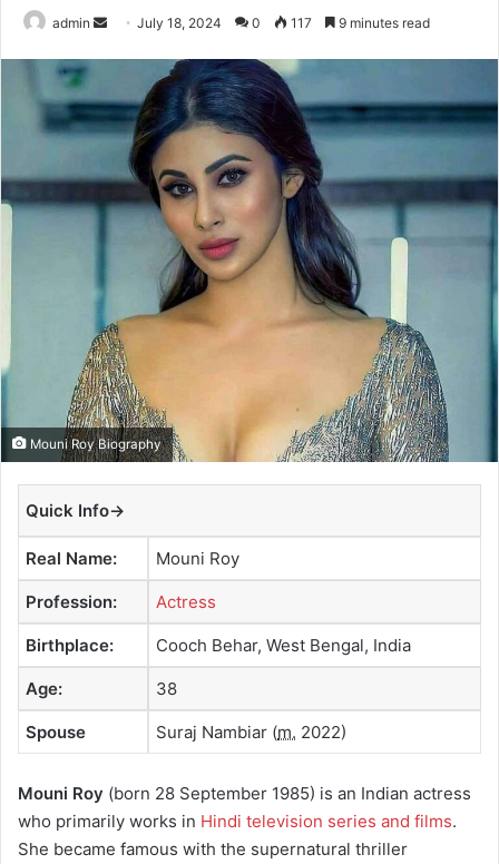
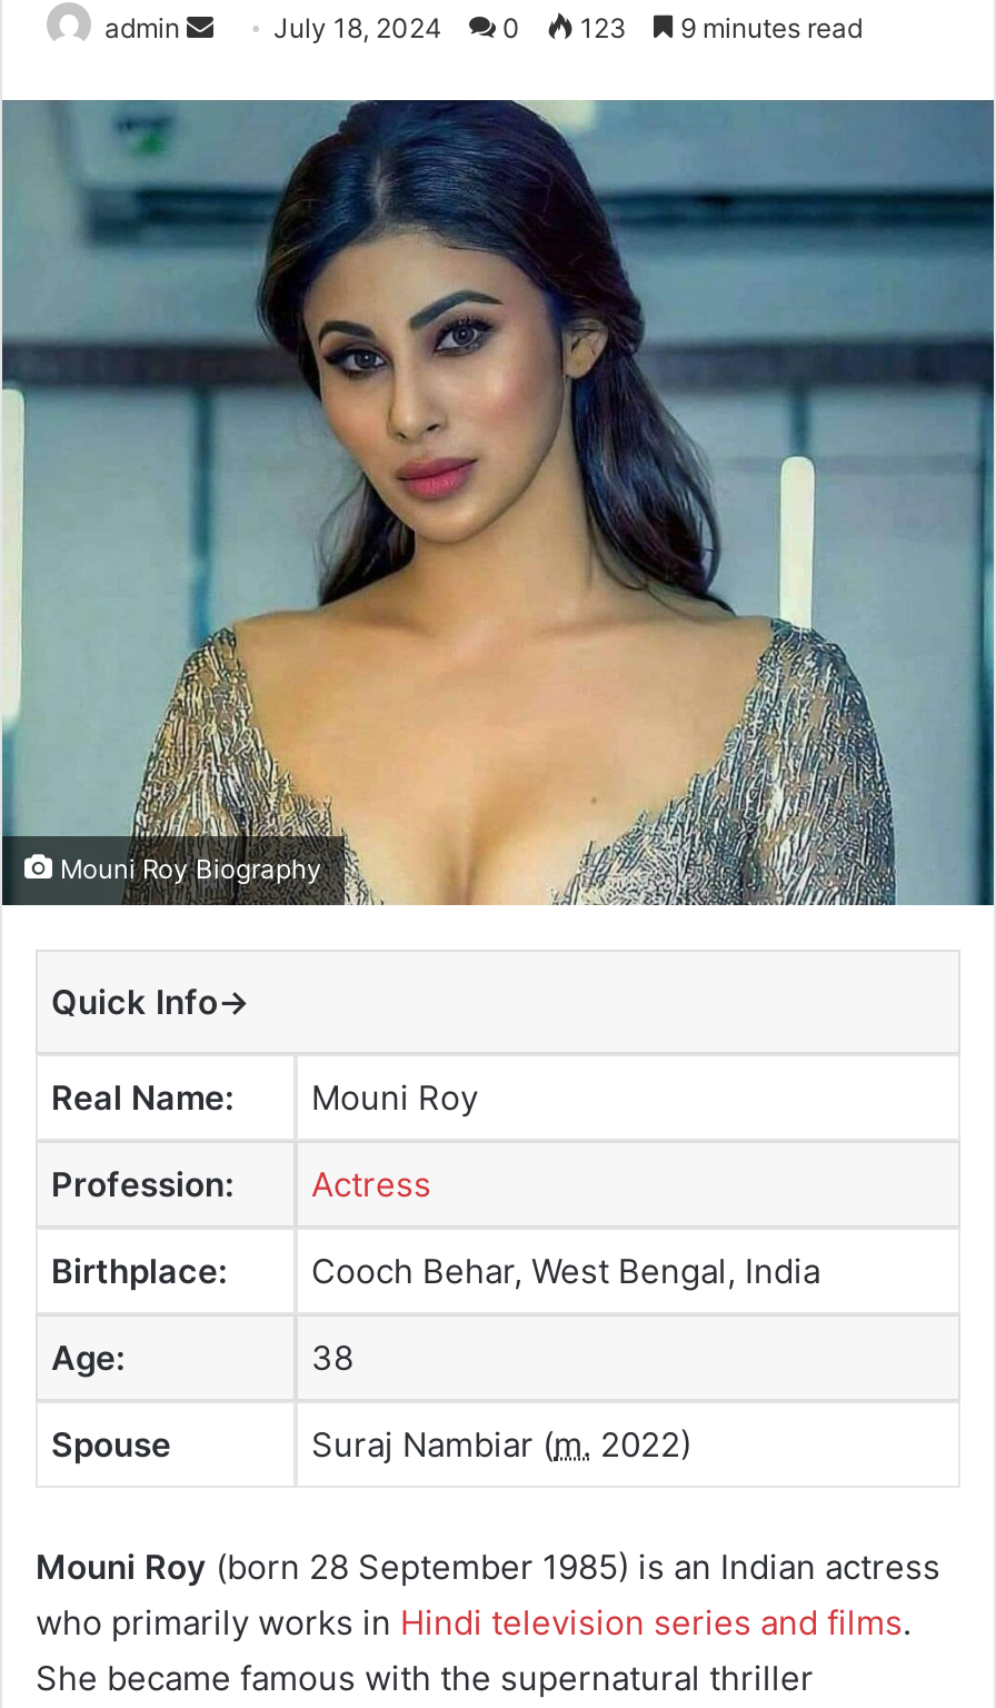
- 117
+ 123
